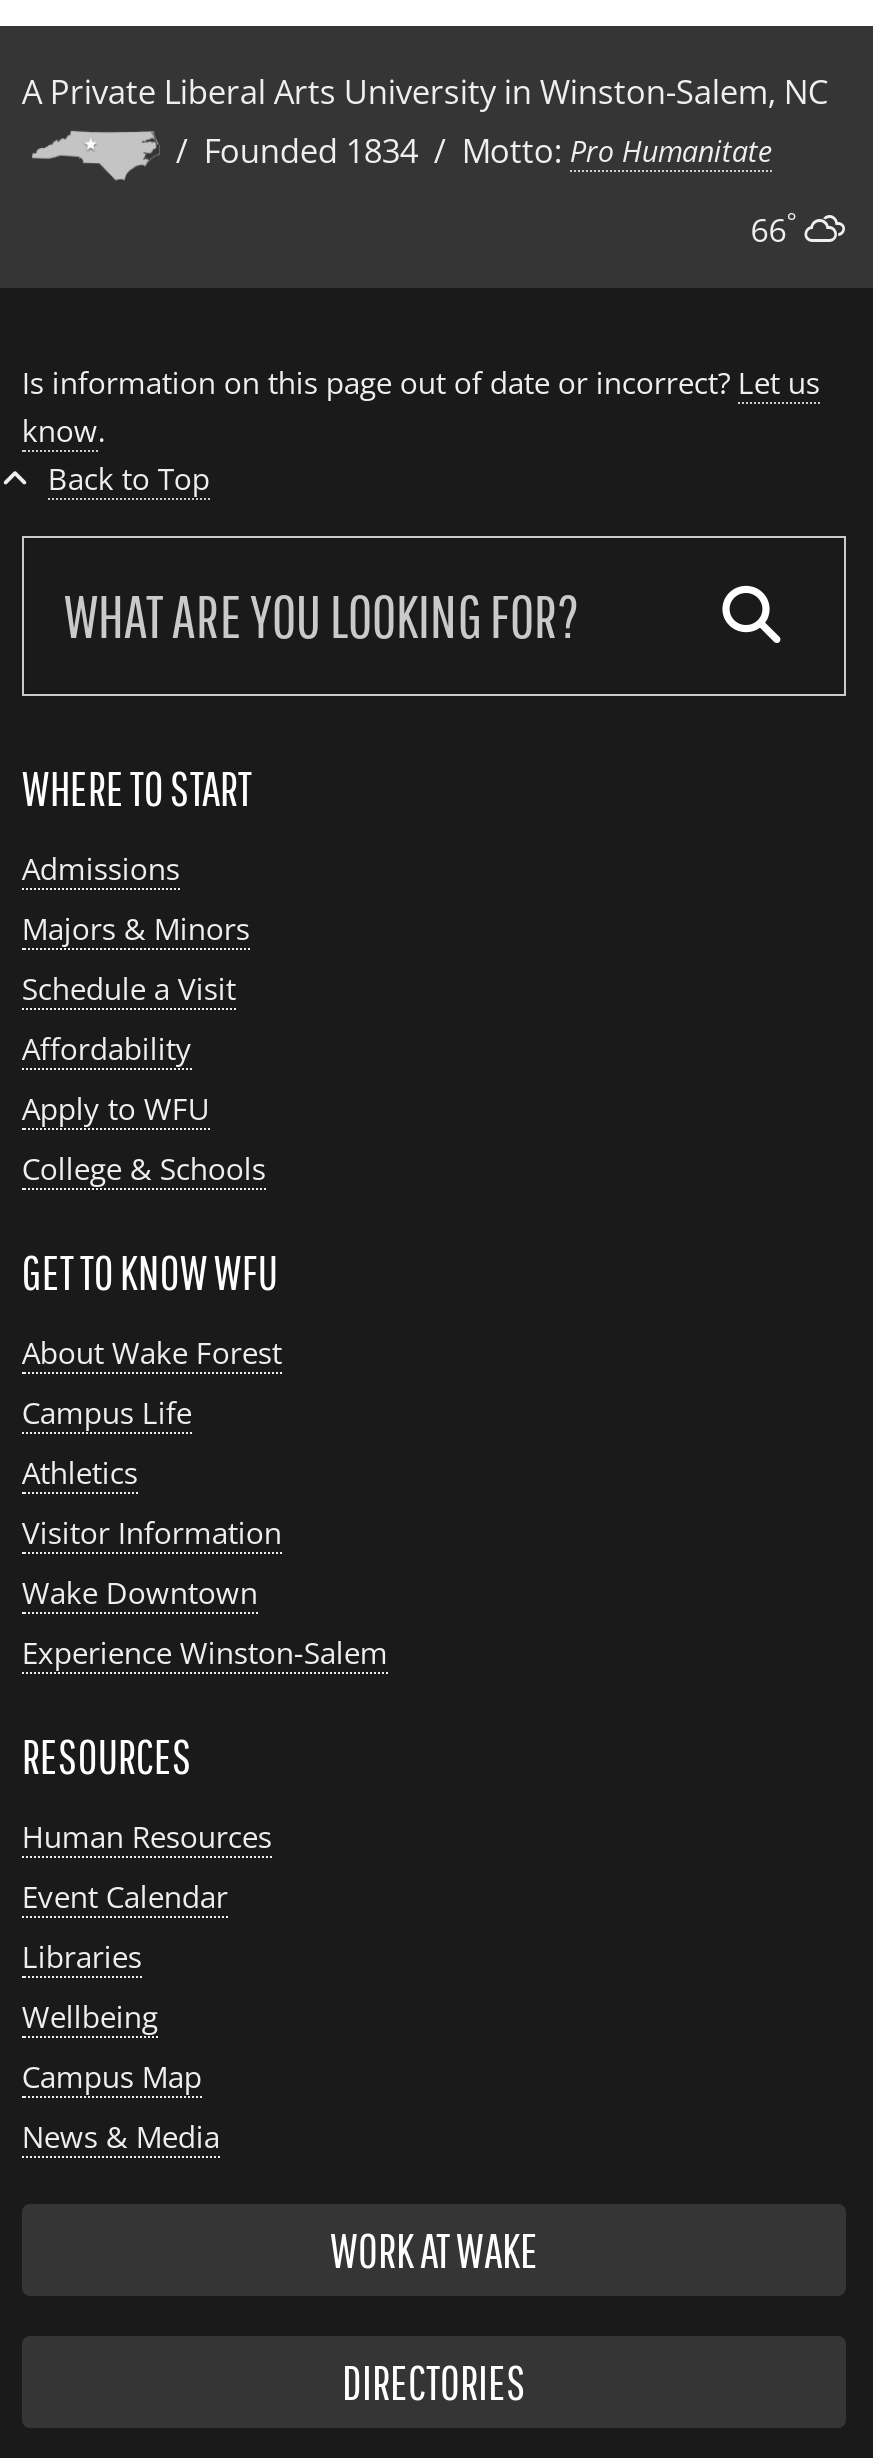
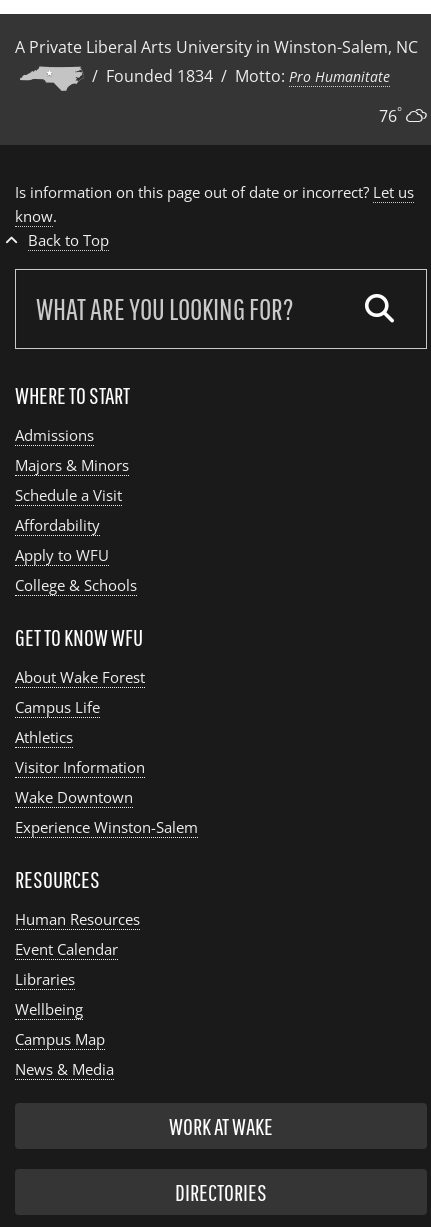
- 66°
+ 76°
